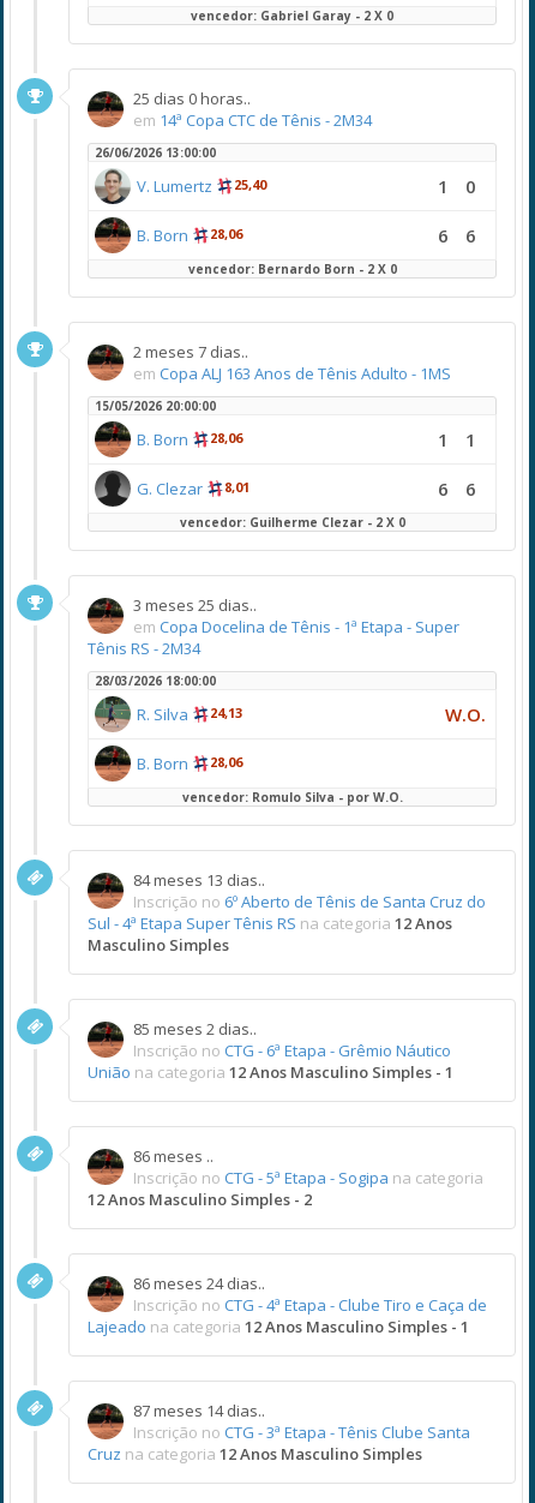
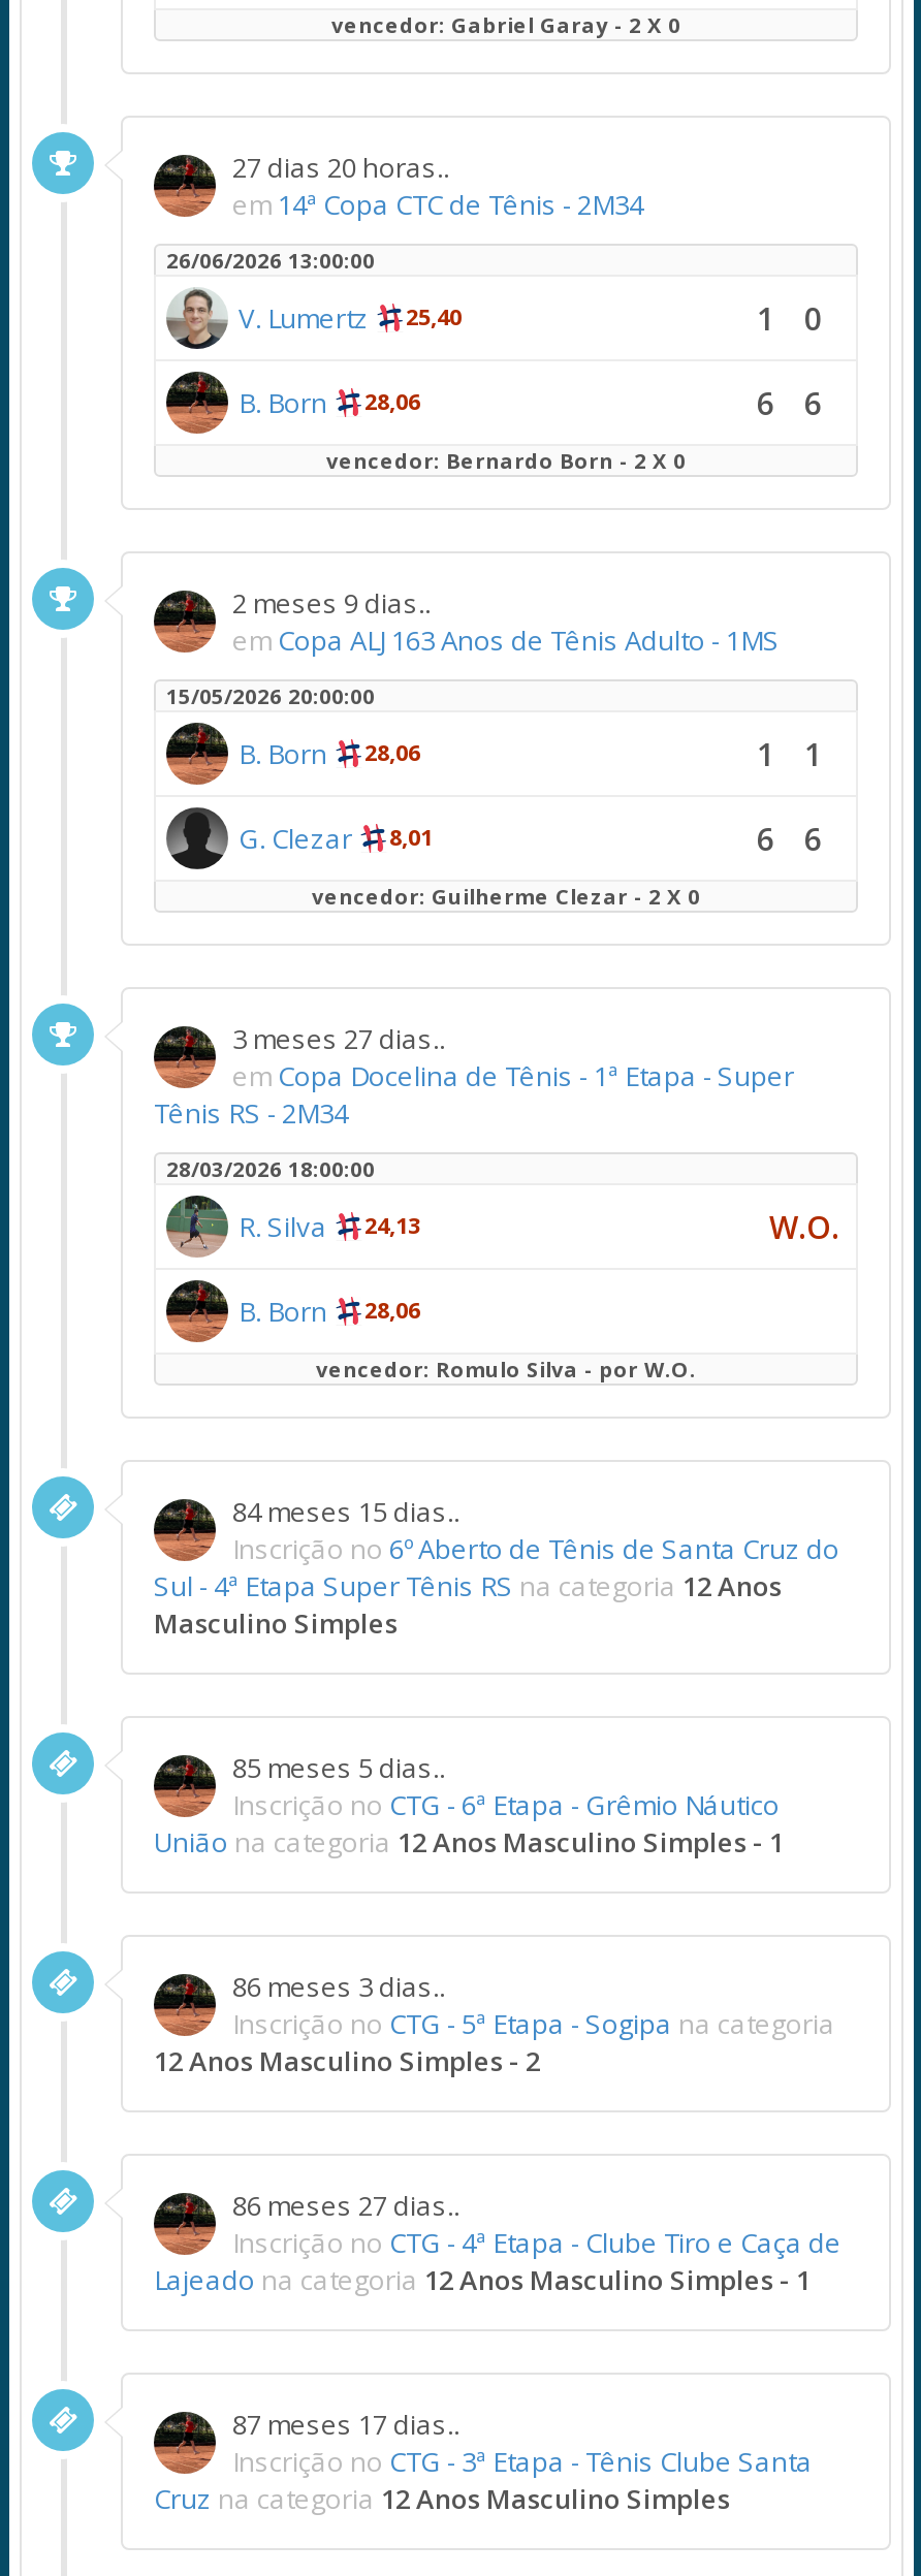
- 25 dias 0 horas..
+ 27 dias 20 horas..

- 2 meses 7 dias..
+ 2 meses 9 dias..

- 3 meses 25 dias..
+ 3 meses 27 dias..

- 84 meses 13 dias..
+ 84 meses 15 dias..

- 85 meses 2 dias..
+ 85 meses 5 dias..

- 86 meses ..
+ 86 meses 3 dias..

- 86 meses 24 dias..
+ 86 meses 27 dias..

- 87 meses 14 dias..
+ 87 meses 17 dias..
